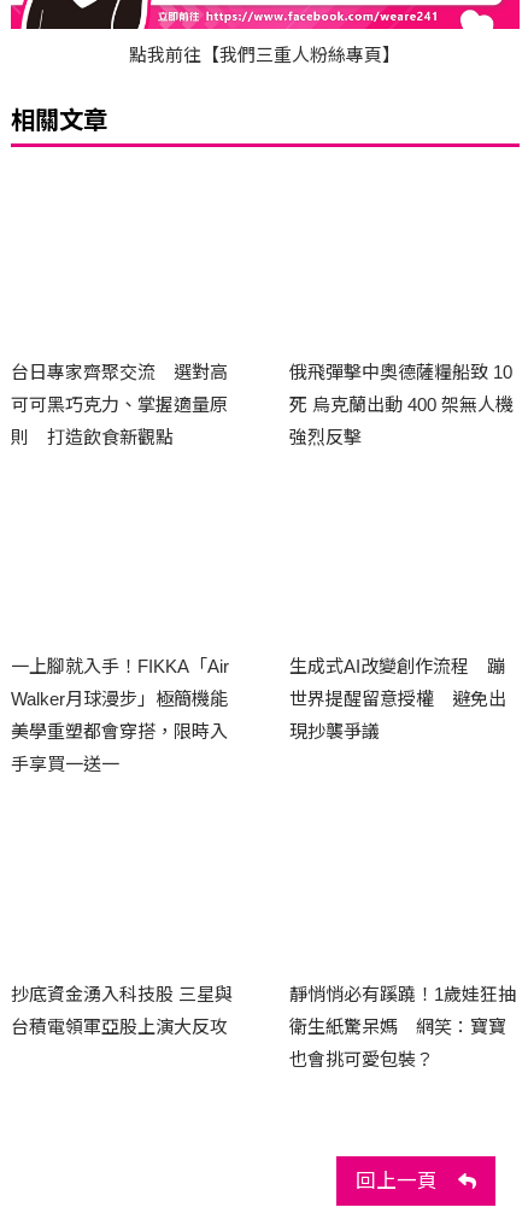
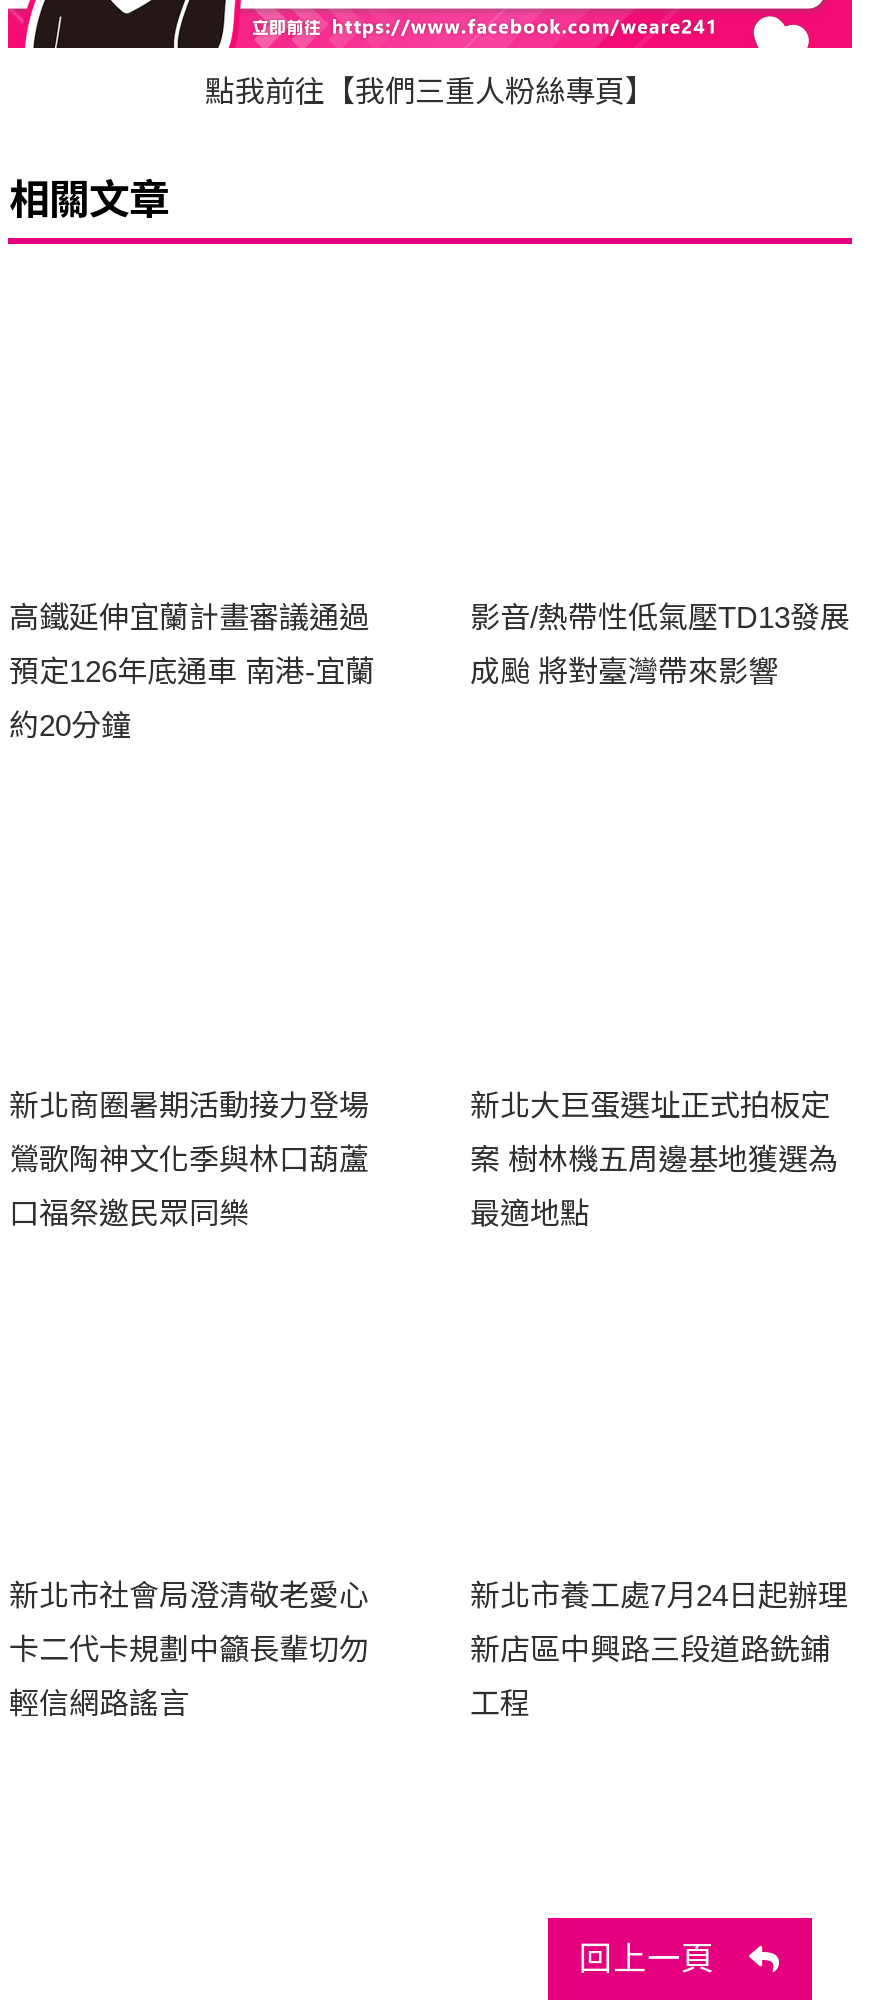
- 台日專家齊聚交流 選對高
- 可可黑巧克力、掌握適量原
- 則 打造飲食新觀點
+ 高鐵延伸宜蘭計畫審議通過
+ 預定126年底通車 南港-宜蘭
+ 約20分鐘

- 俄飛彈擊中奧德薩糧船致 10
- 死 烏克蘭出動 400 架無人機
- 強烈反擊
+ 影音/熱帶性低氣壓TD13發展
+ 成颱 將對臺灣帶來影響

- 一上腳就入手！FIKKA「Air
- Walker月球漫步」極簡機能
- 美學重塑都會穿搭，限時入
- 手享買一送一
+ 新北商圈暑期活動接力登場
+ 鶯歌陶神文化季與林口葫蘆
+ 口福祭邀民眾同樂

- 生成式AI改變創作流程 蹦
- 世界提醒留意授權 避免出
- 現抄襲爭議
+ 新北大巨蛋選址正式拍板定
+ 案 樹林機五周邊基地獲選為
+ 最適地點

- 抄底資金湧入科技股 三星與
- 台積電領軍亞股上演大反攻
+ 新北市社會局澄清敬老愛心
+ 卡二代卡規劃中籲長輩切勿
+ 輕信網路謠言

- 靜悄悄必有蹊蹺！1歲娃狂抽
- 衛生紙驚呆媽 網笑：寶寶
- 也會挑可愛包裝？
+ 新北市養工處7月24日起辦理
+ 新店區中興路三段道路銑鋪
+ 工程
